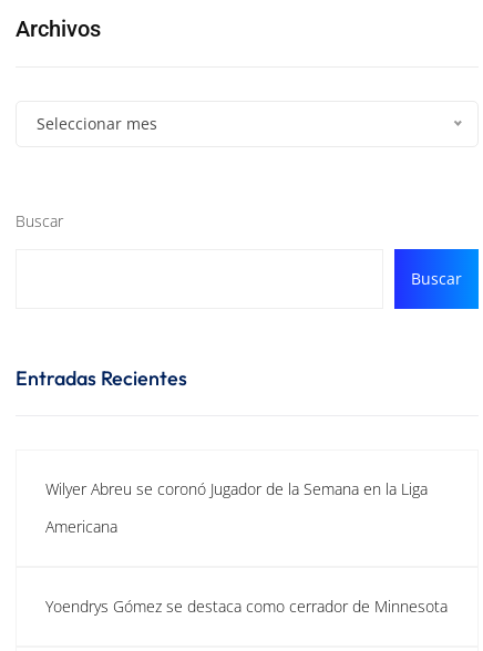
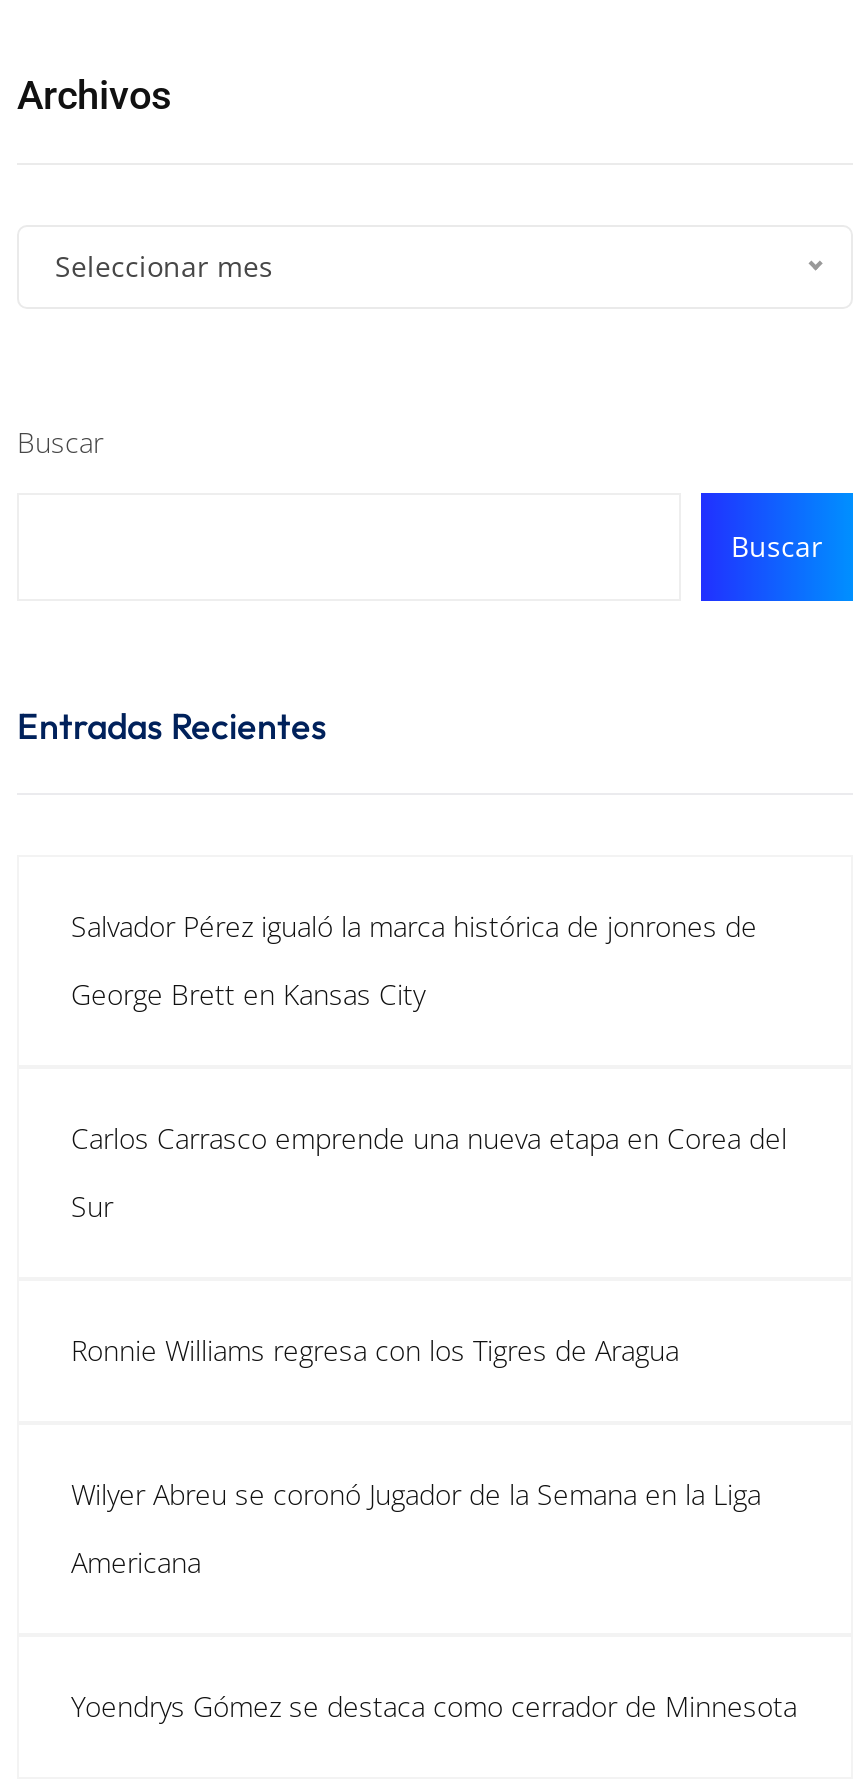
+ Salvador Pérez igualó la marca histórica de jonrones de
+ George Brett en Kansas City

+ Carlos Carrasco emprende una nueva etapa en Corea del
+ Sur

+ Ronnie Williams regresa con los Tigres de Aragua
